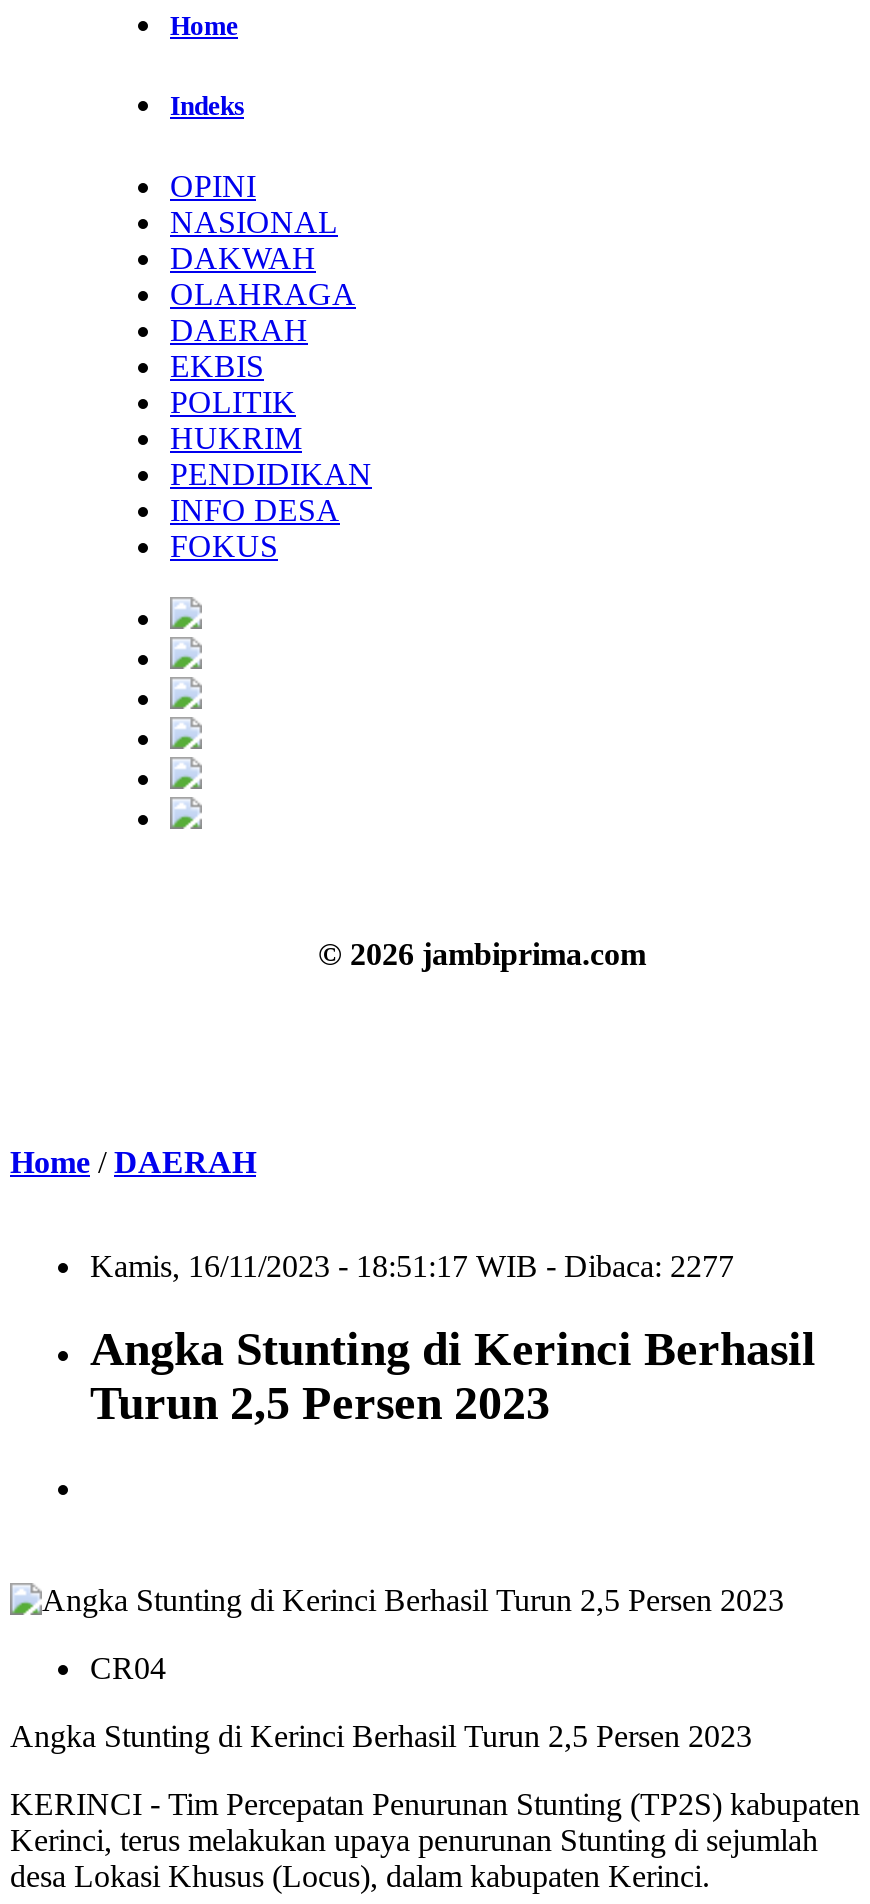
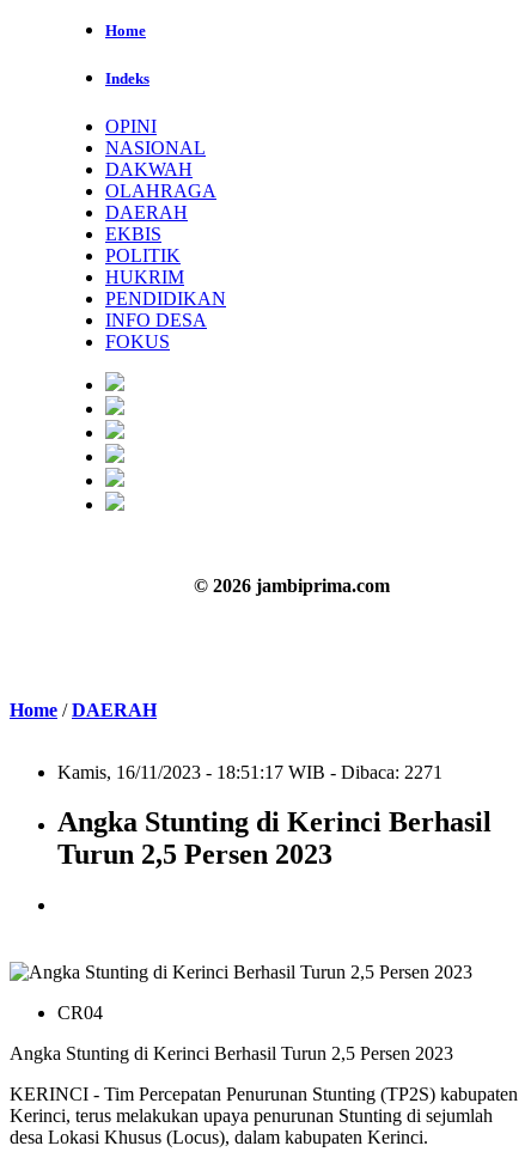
- Kamis, 16/11/2023 - 18:51:17 WIB - Dibaca: 2277
+ Kamis, 16/11/2023 - 18:51:17 WIB - Dibaca: 2271
